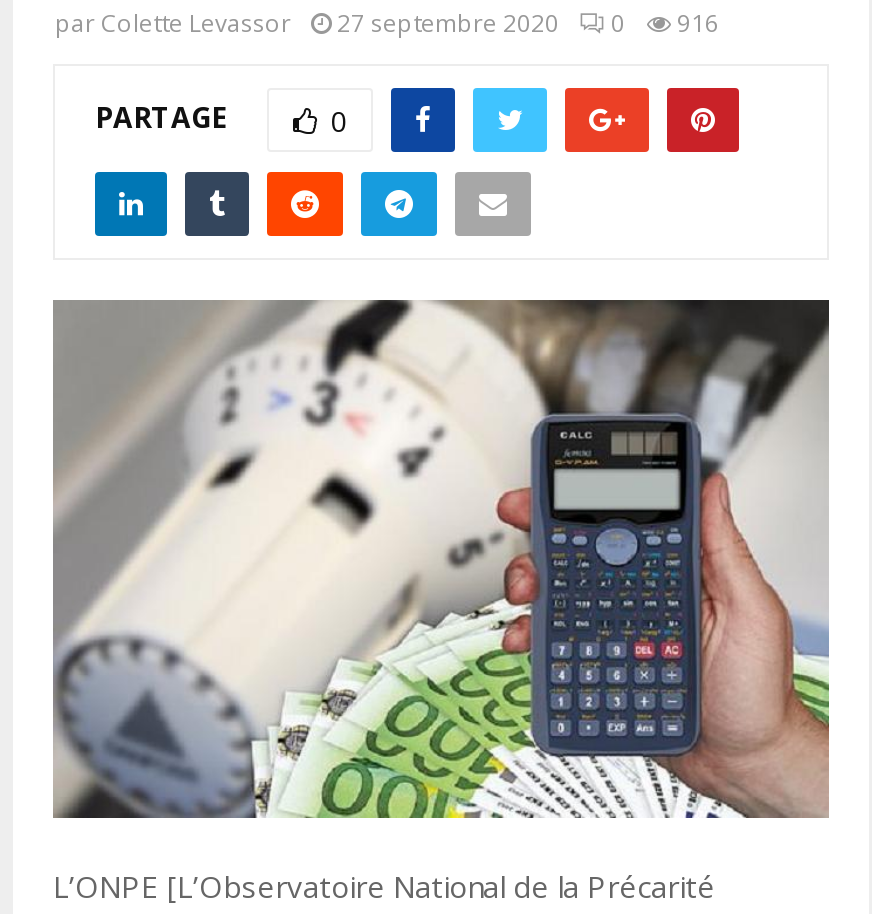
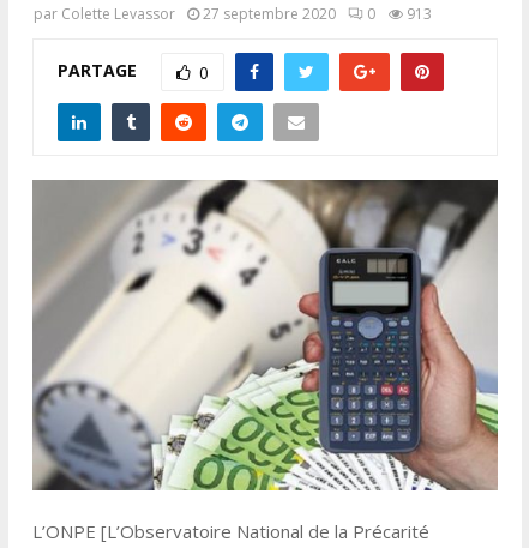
- par Colette Levassor 27 septembre 2020 0 916
+ par Colette Levassor 27 septembre 2020 0 913
